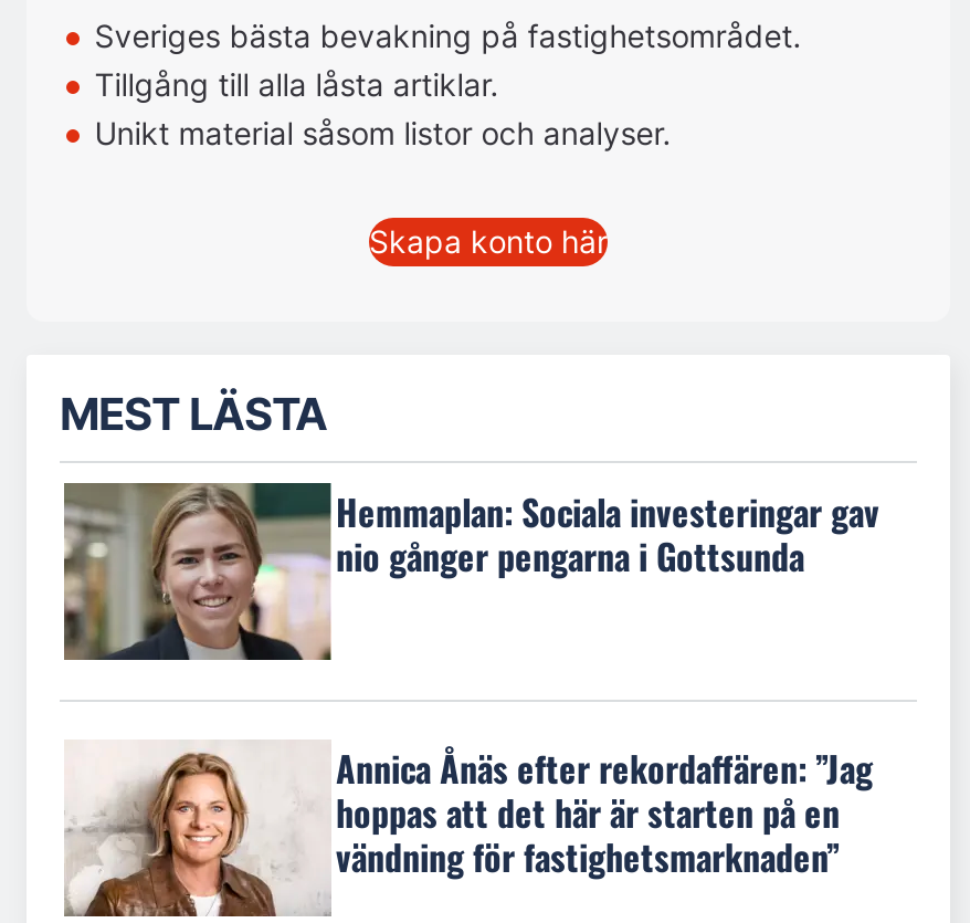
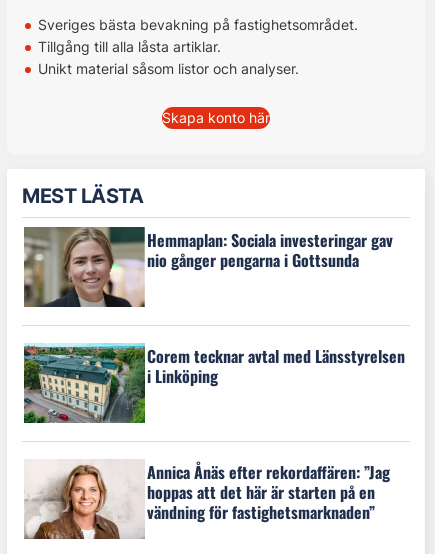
+ [image]
+ Corem tecknar avtal med Länsstyrelsen
+ i Linköping
